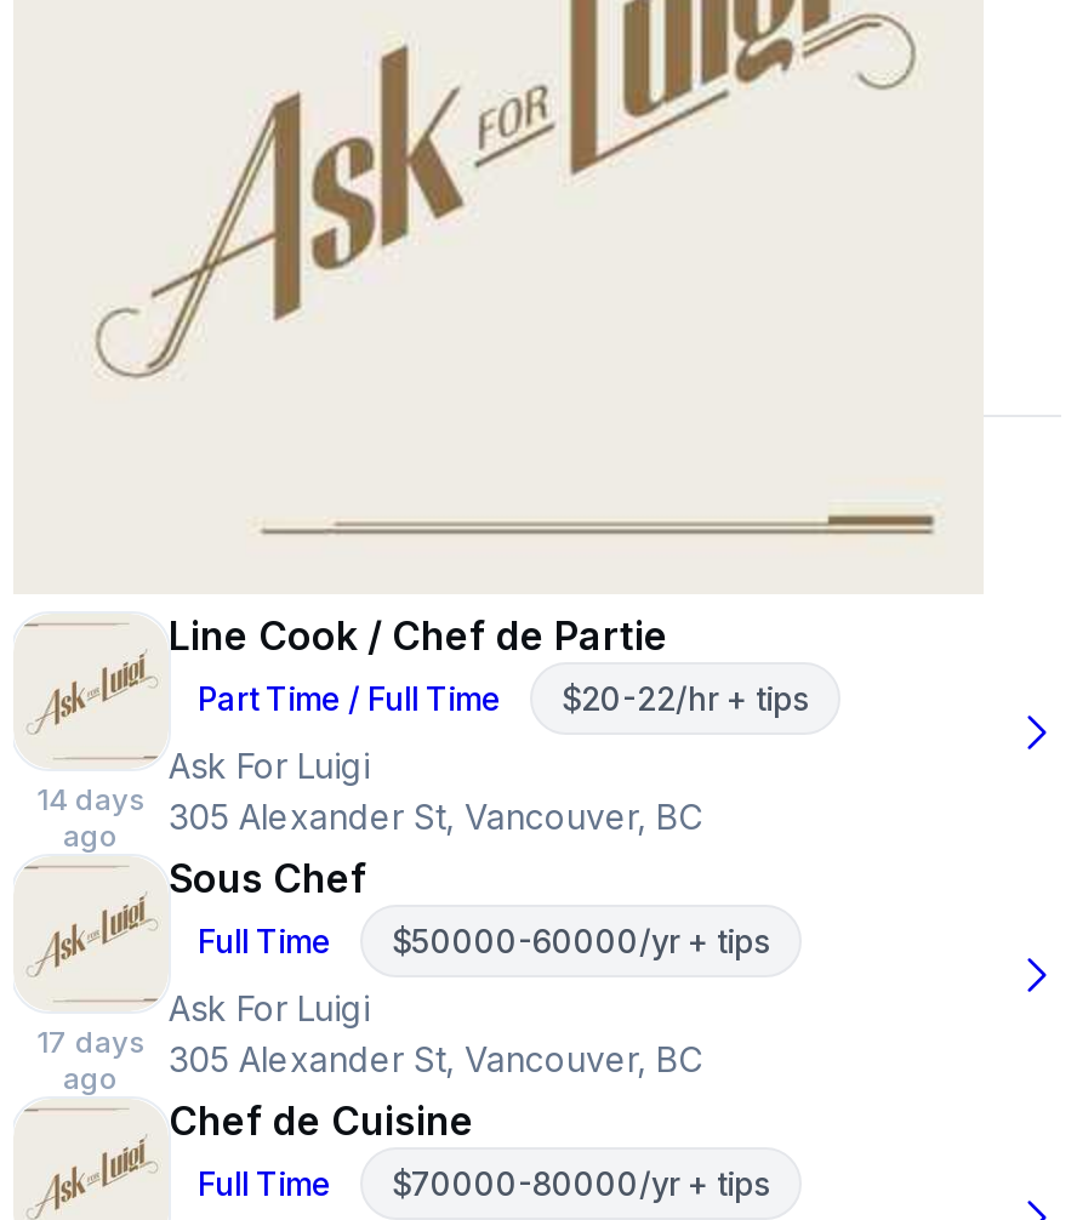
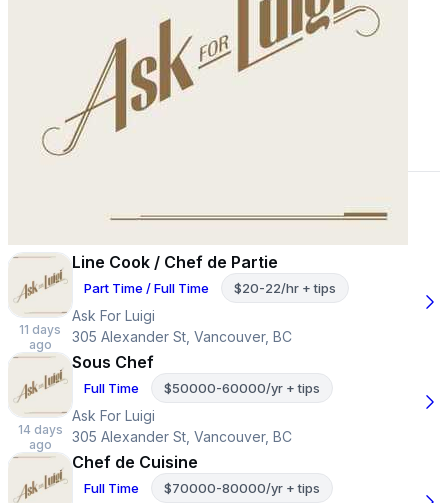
- 14 days ago 305 Alexander St, Vancouver, BC
+ 11 days ago 305 Alexander St, Vancouver, BC

- 17 days ago 305 Alexander St, Vancouver, BC
+ 14 days ago 305 Alexander St, Vancouver, BC
